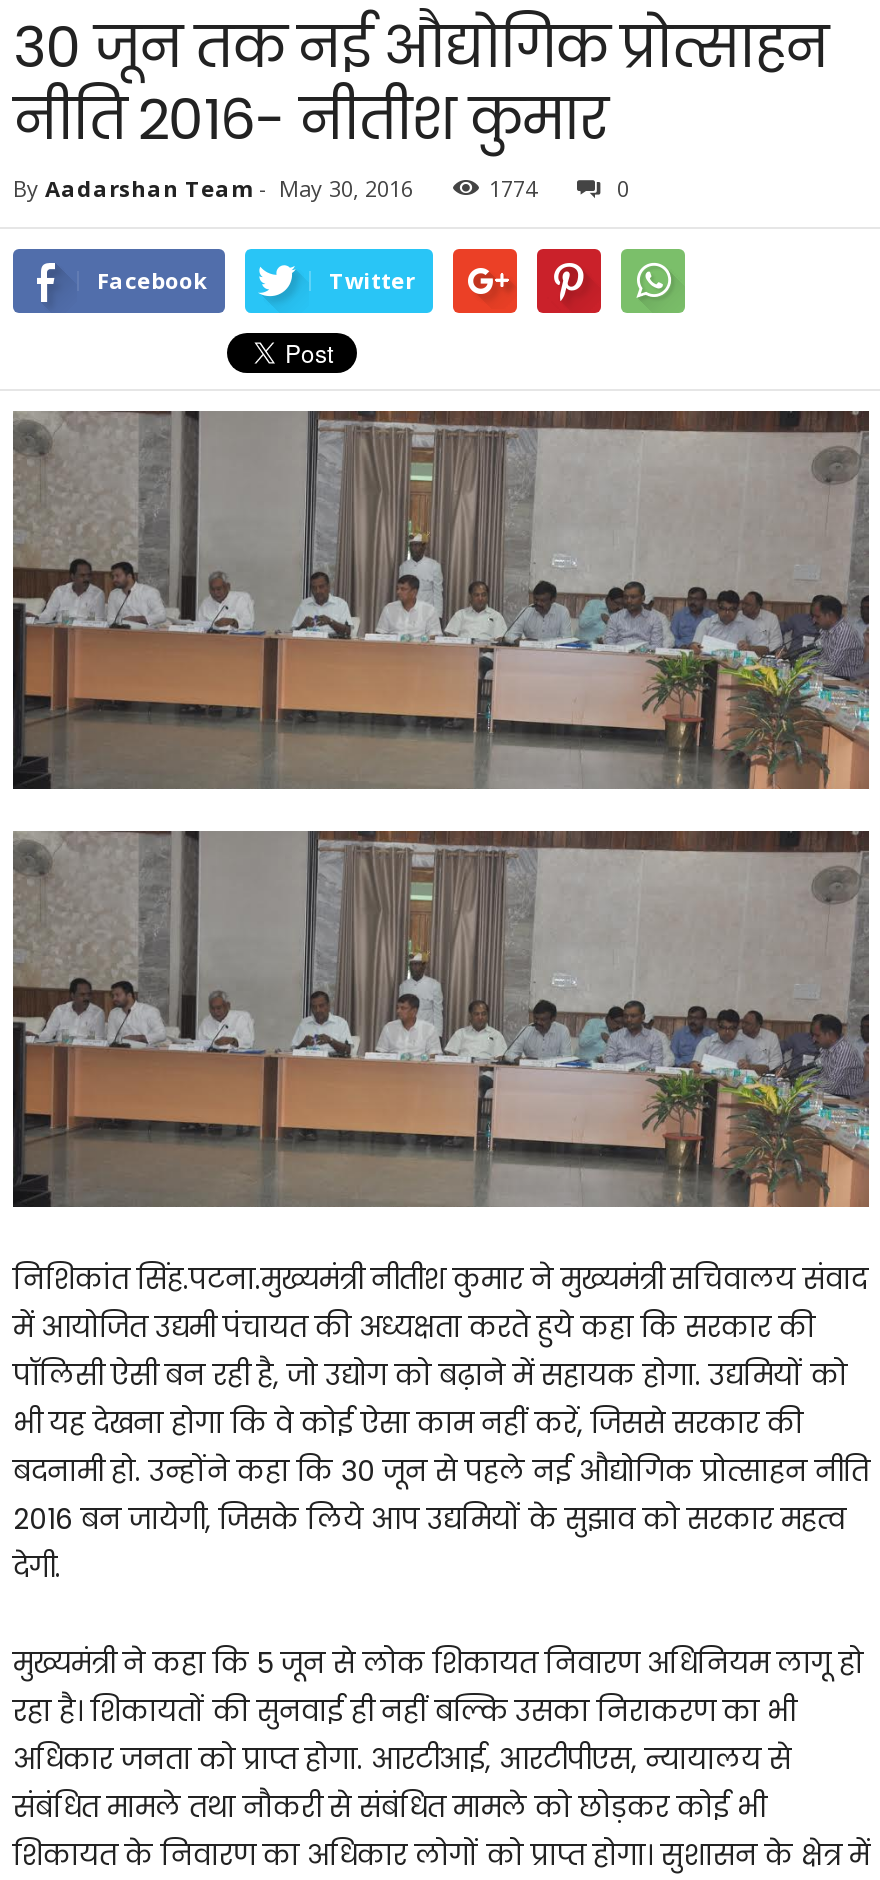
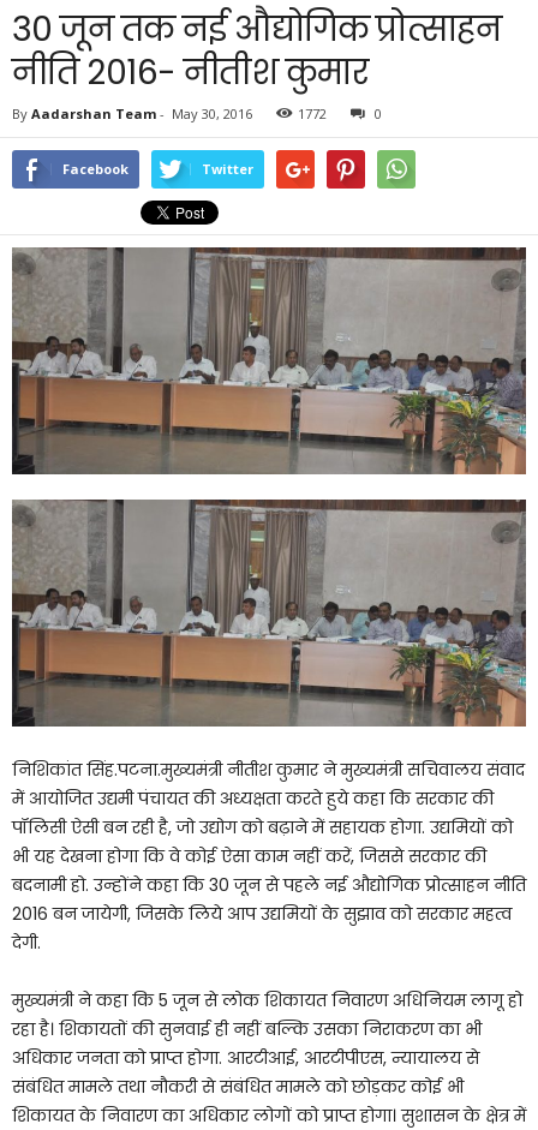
- 1774
+ 1772
